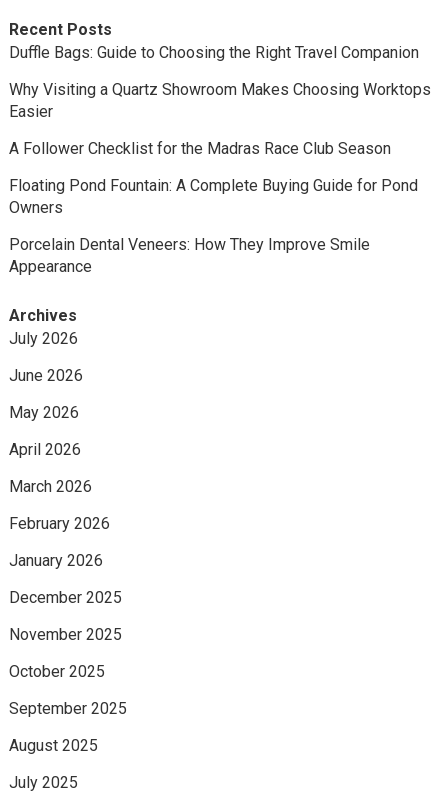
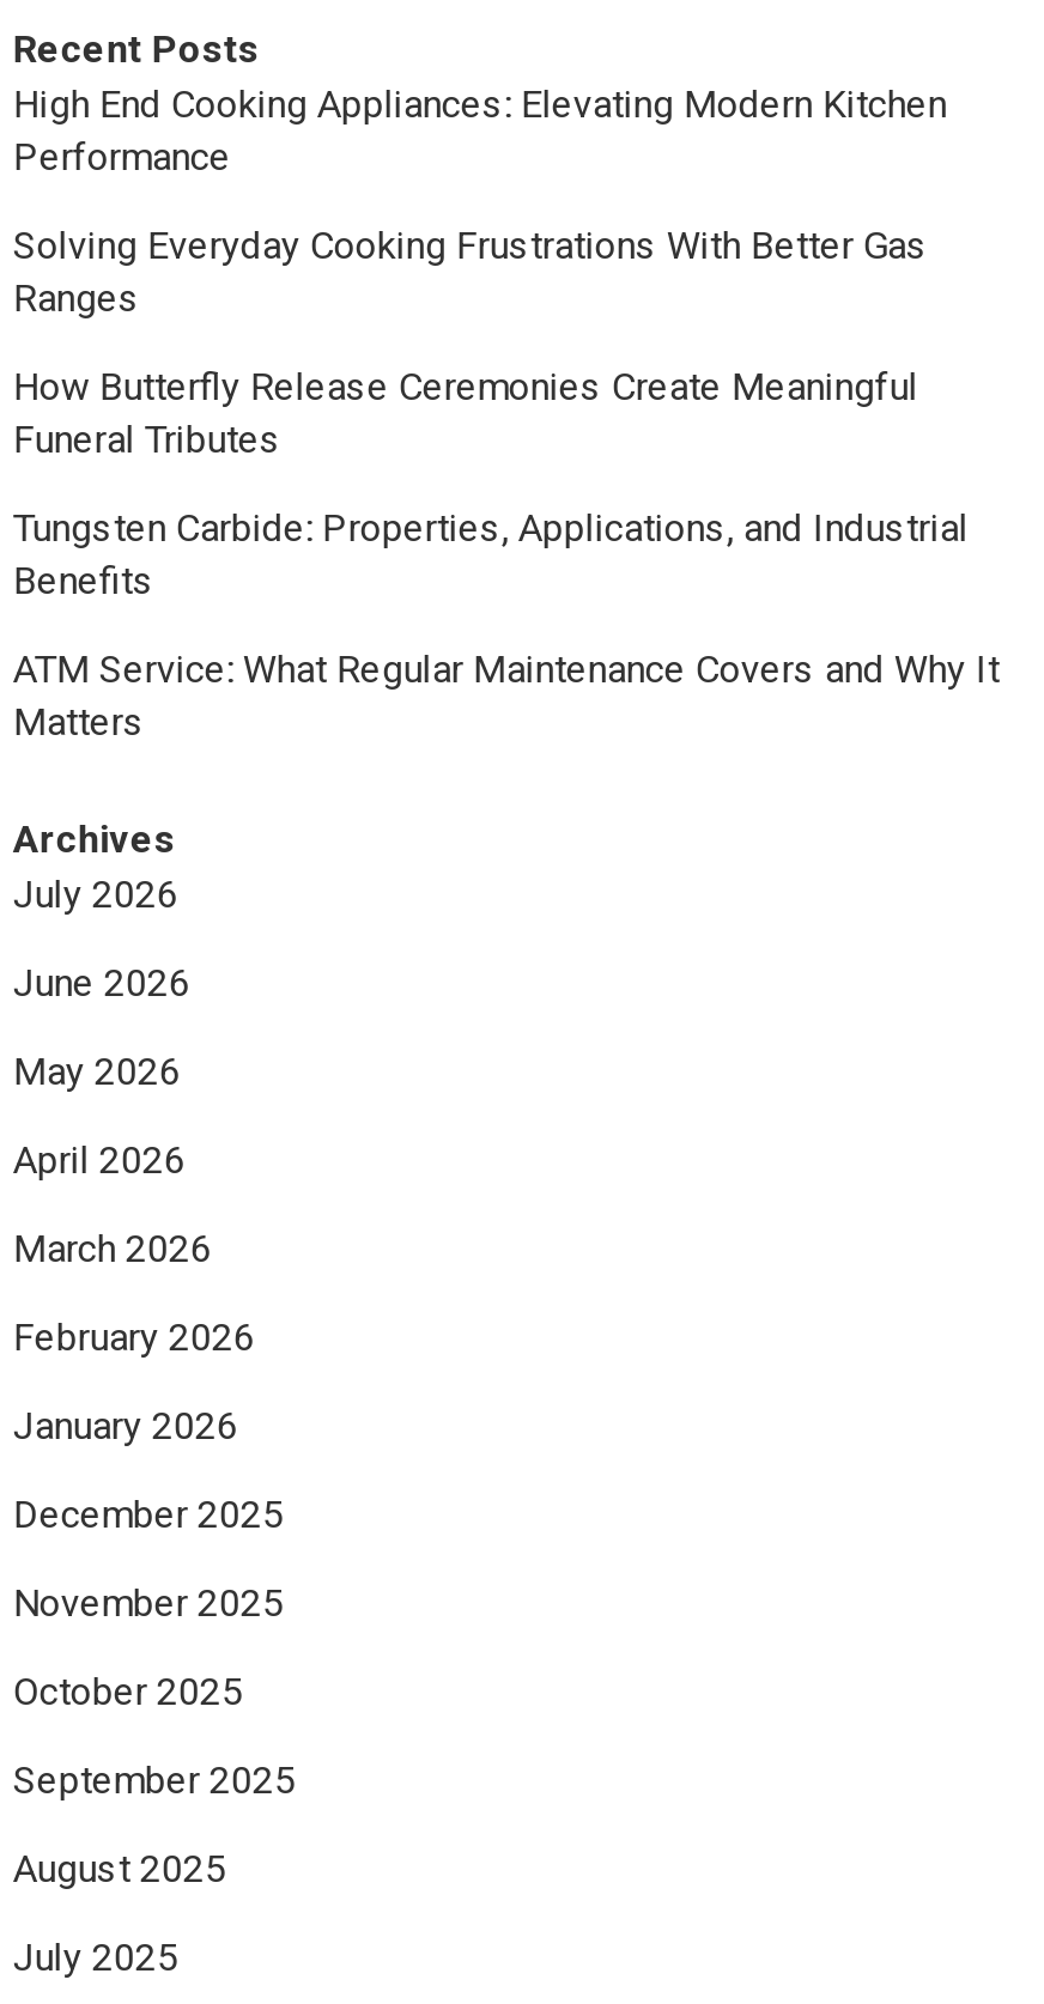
- Duffle Bags: Guide to Choosing the Right Travel Companion
+ High End Cooking Appliances: Elevating Modern Kitchen
+ Performance

- Why Visiting a Quartz Showroom Makes Choosing Worktops
- Easier
+ Solving Everyday Cooking Frustrations With Better Gas
+ Ranges

- A Follower Checklist for the Madras Race Club Season
+ How Butterfly Release Ceremonies Create Meaningful
+ Funeral Tributes

- Floating Pond Fountain: A Complete Buying Guide for Pond
- Owners
+ Tungsten Carbide: Properties, Applications, and Industrial
+ Benefits

- Porcelain Dental Veneers: How They Improve Smile
- Appearance
+ ATM Service: What Regular Maintenance Covers and Why It
+ Matters
